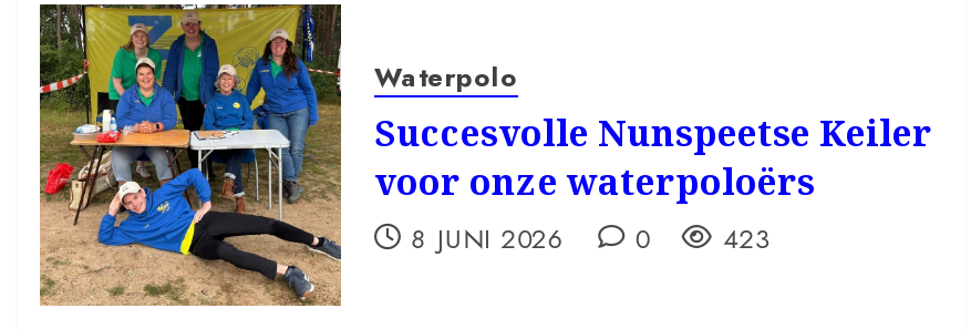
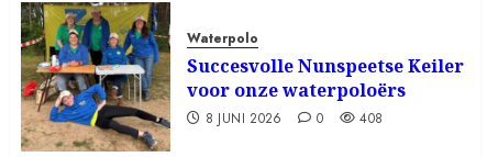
- 8 JUNI 2026 0 423
+ 8 JUNI 2026 0 408
